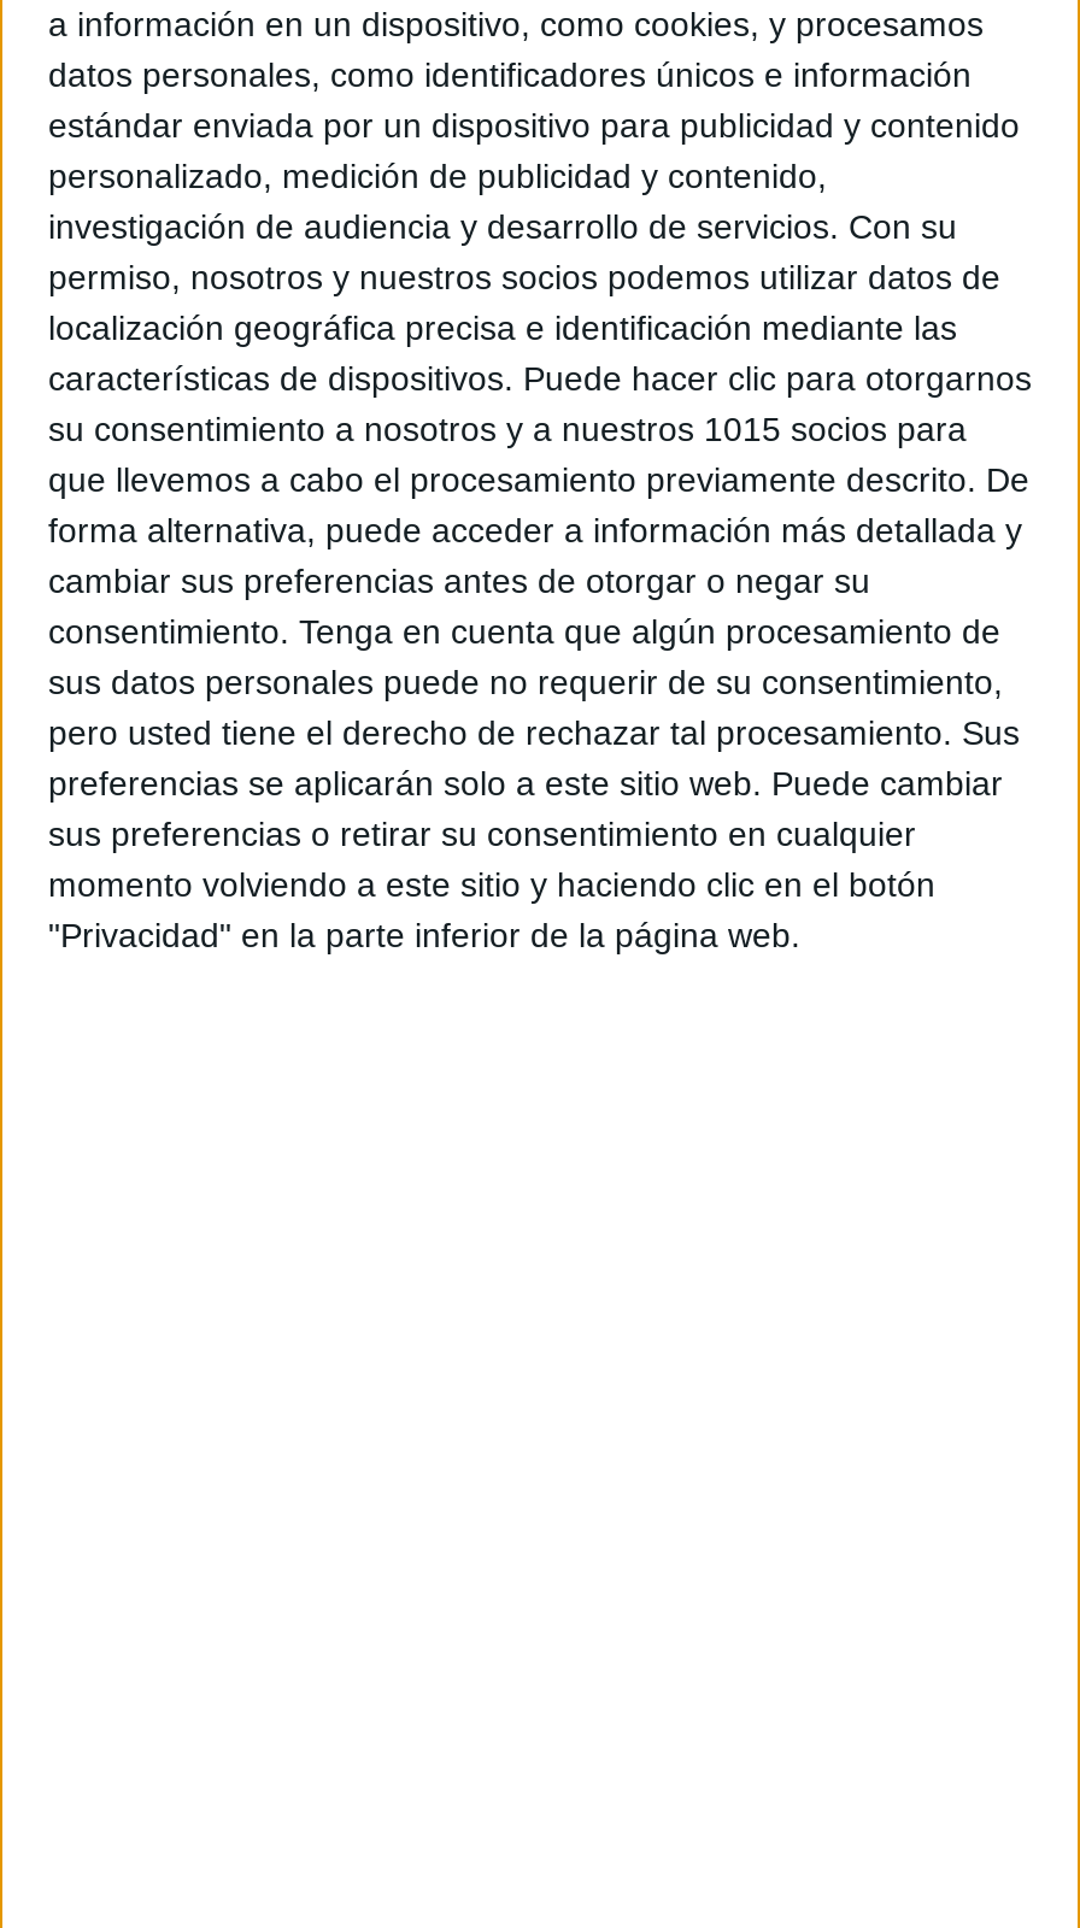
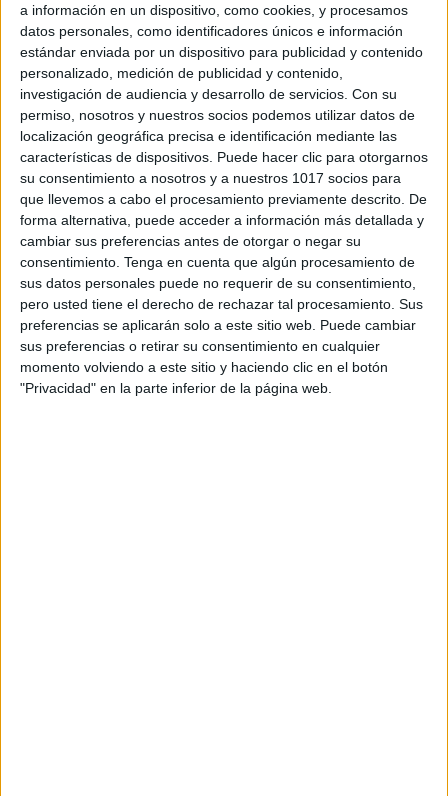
- su consentimiento a nosotros y a nuestros 1015 socios para
+ su consentimiento a nosotros y a nuestros 1017 socios para
